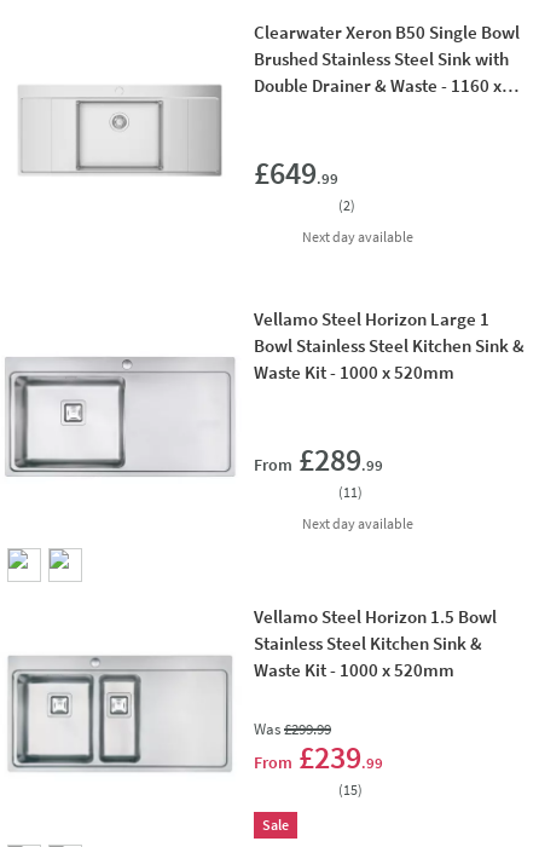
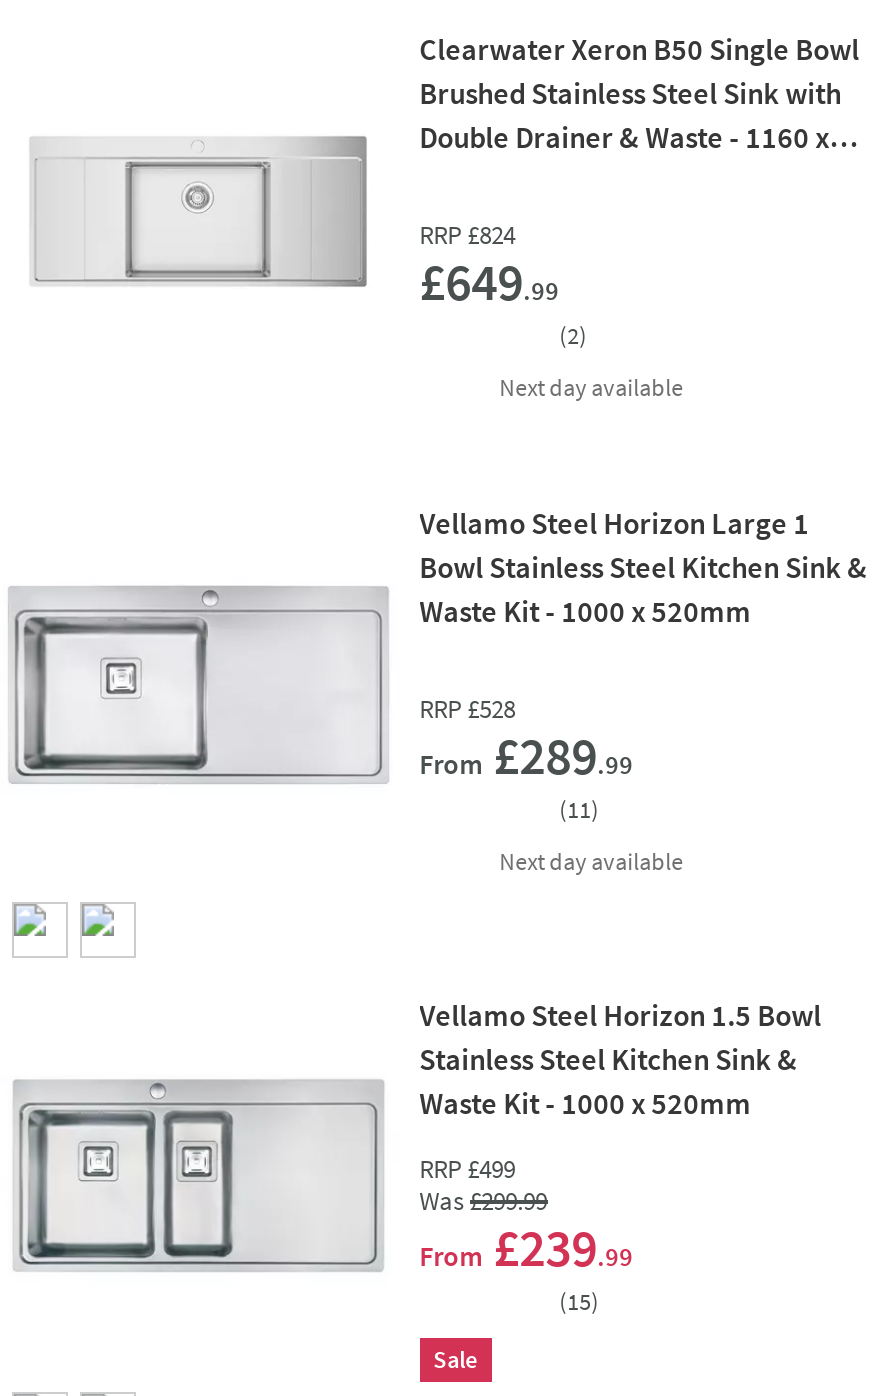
+ RRP £824

+ RRP £528

+ RRP £499
